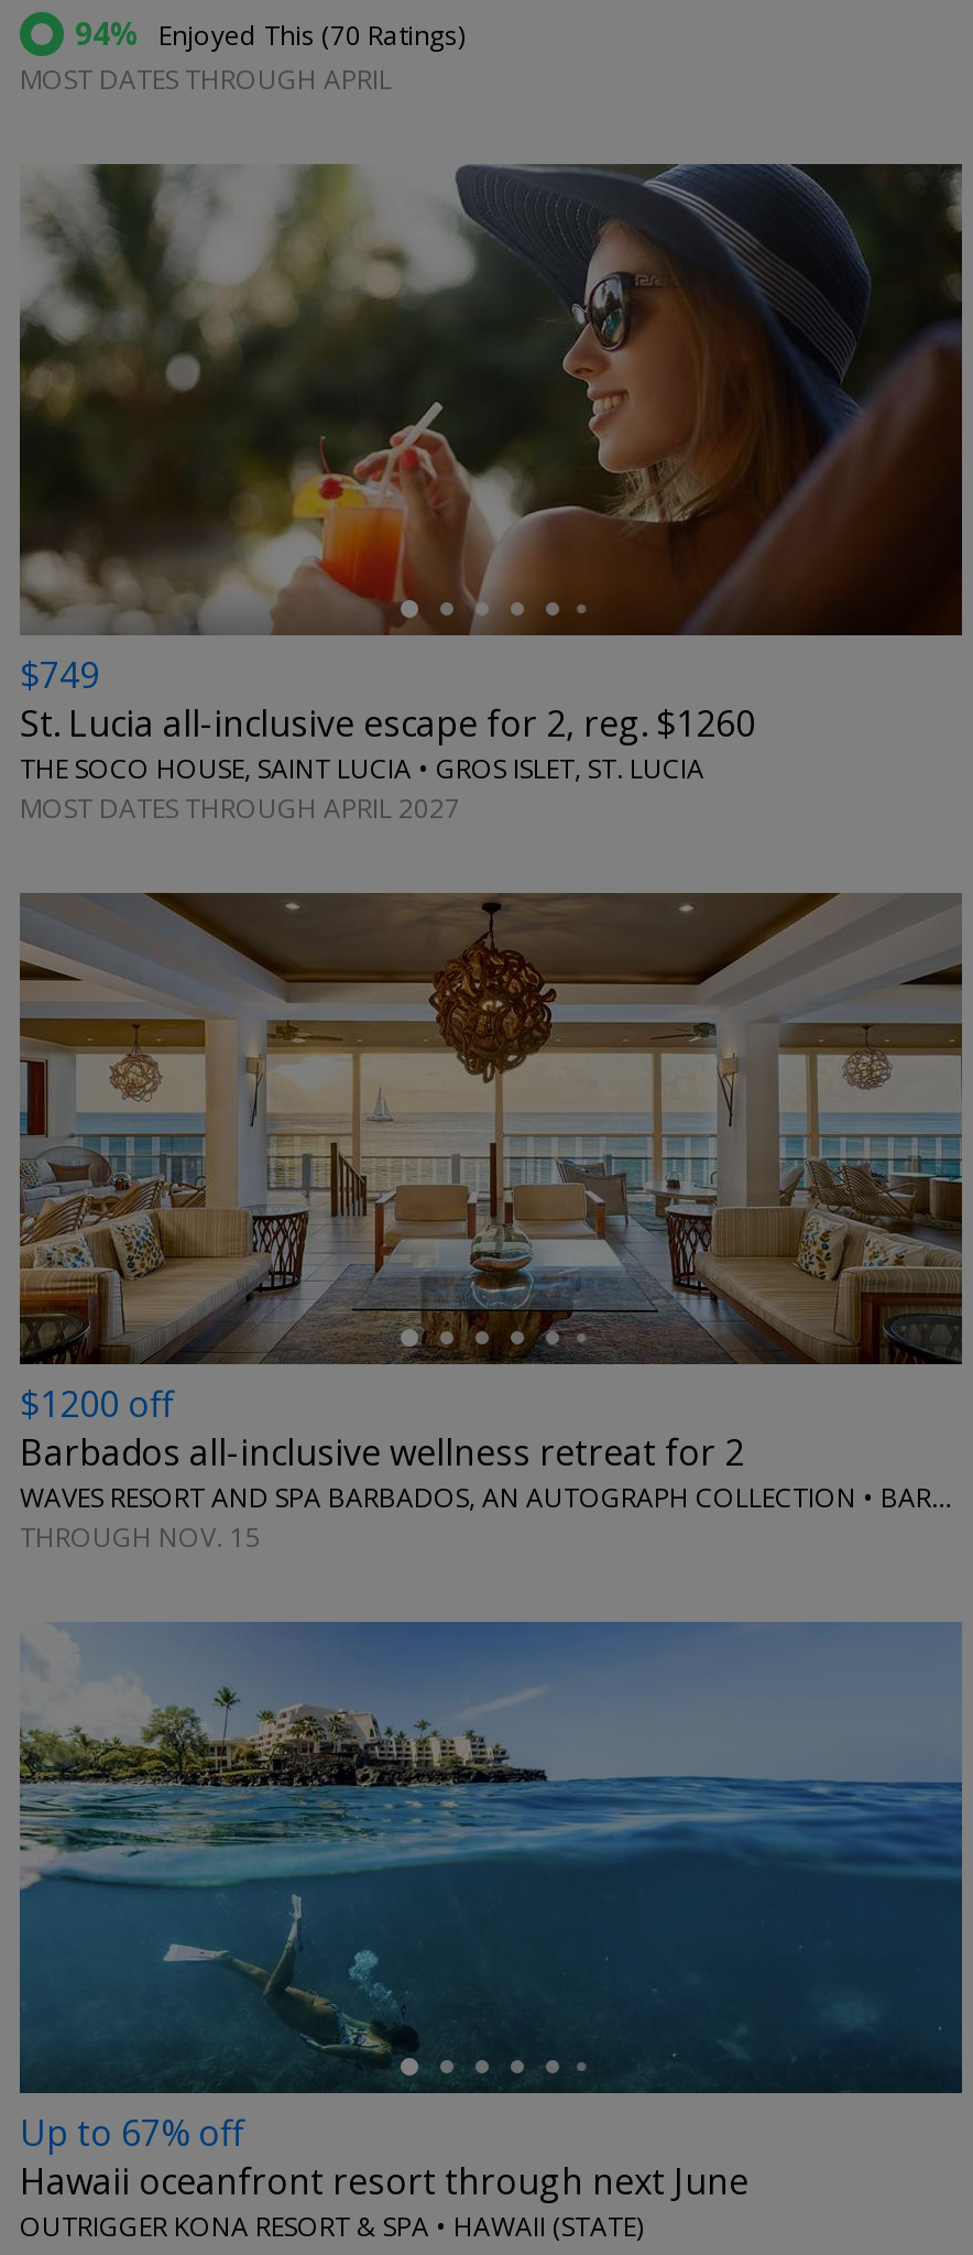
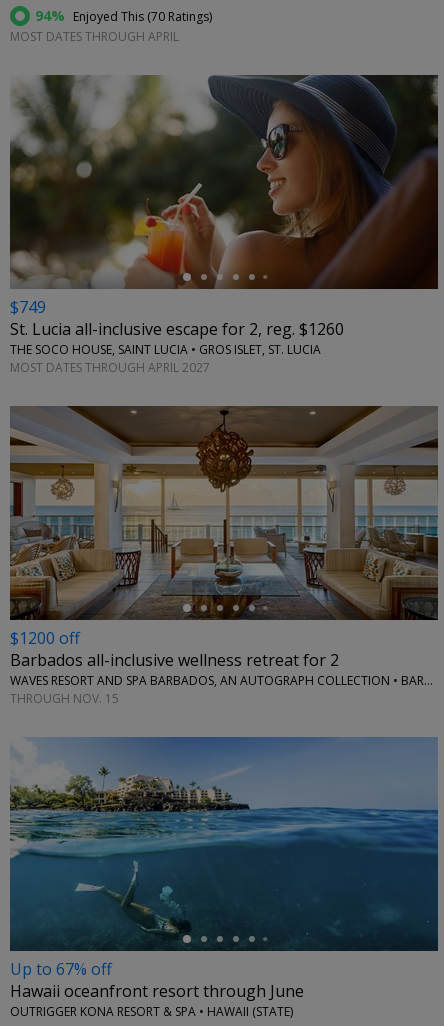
- Hawaii oceanfront resort through next June
+ Hawaii oceanfront resort through June
